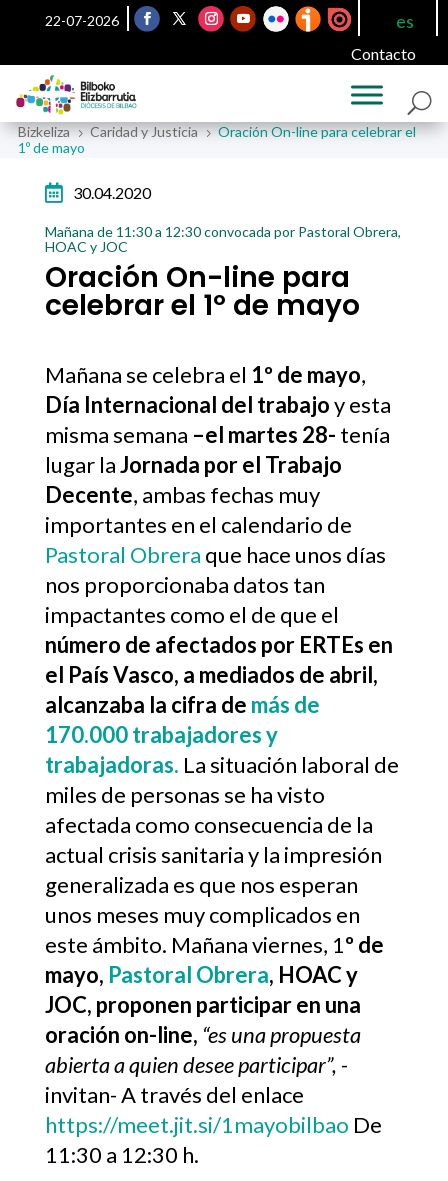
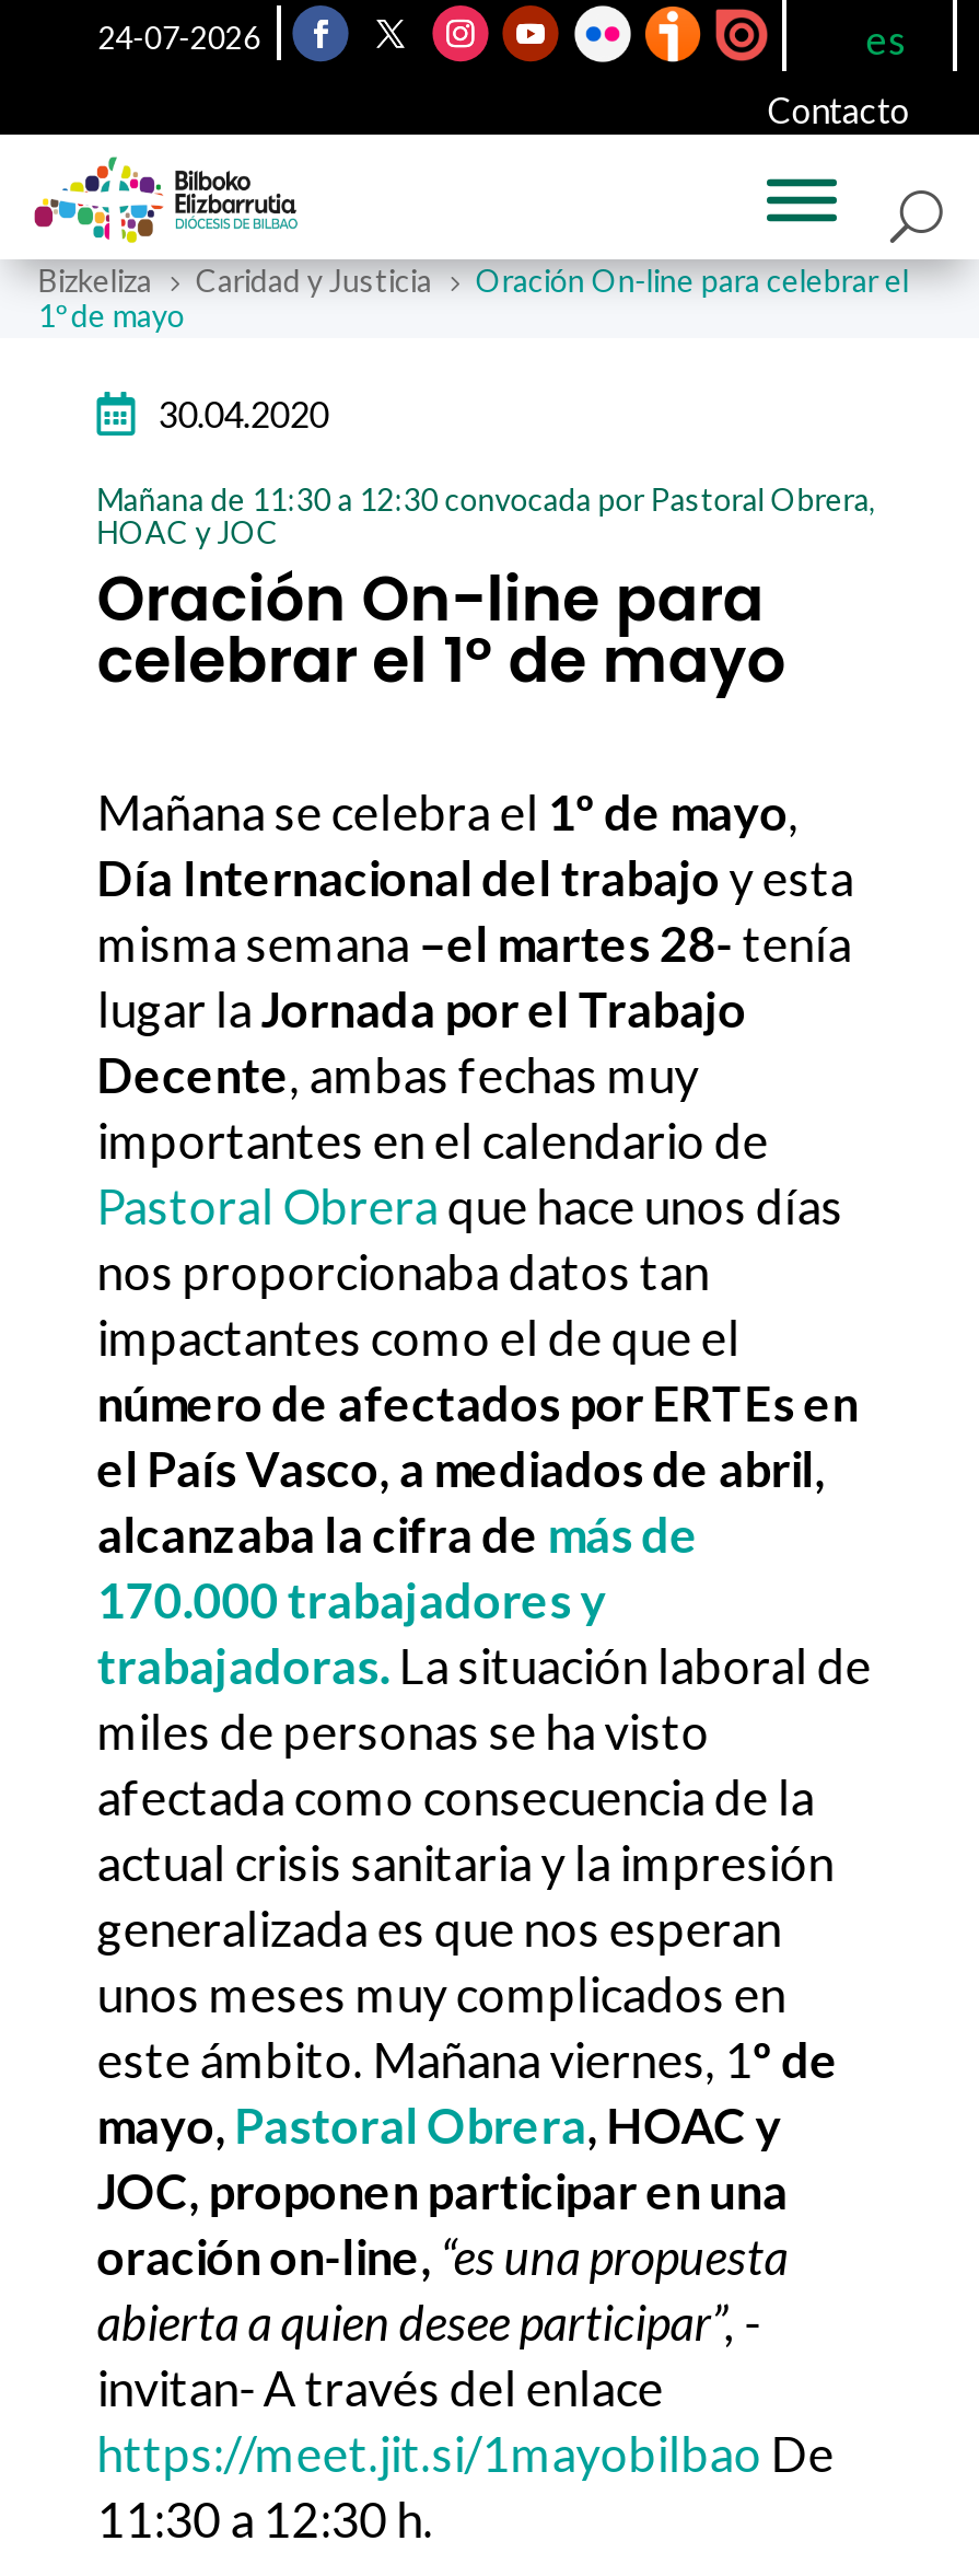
- 22-07-2026
+ 24-07-2026
